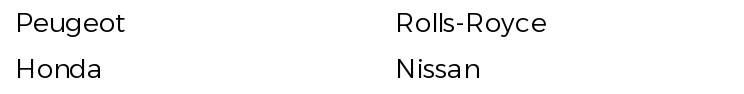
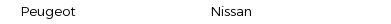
- Rolls-Royce
- Honda
